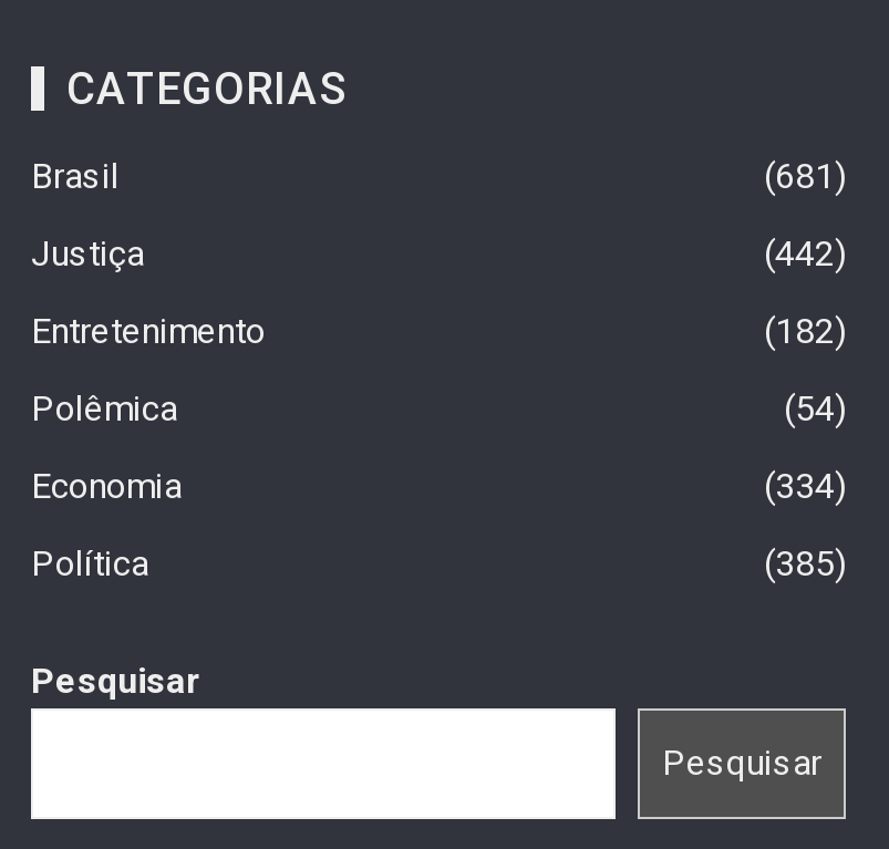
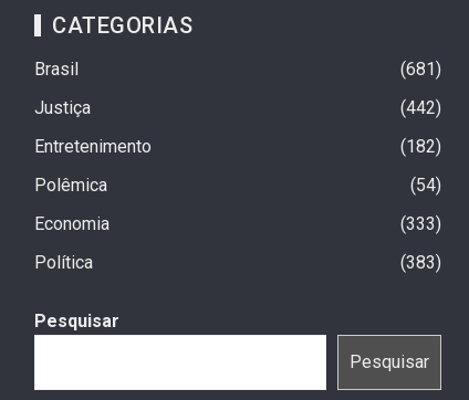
- 334
+ 333

- 385
+ 383
